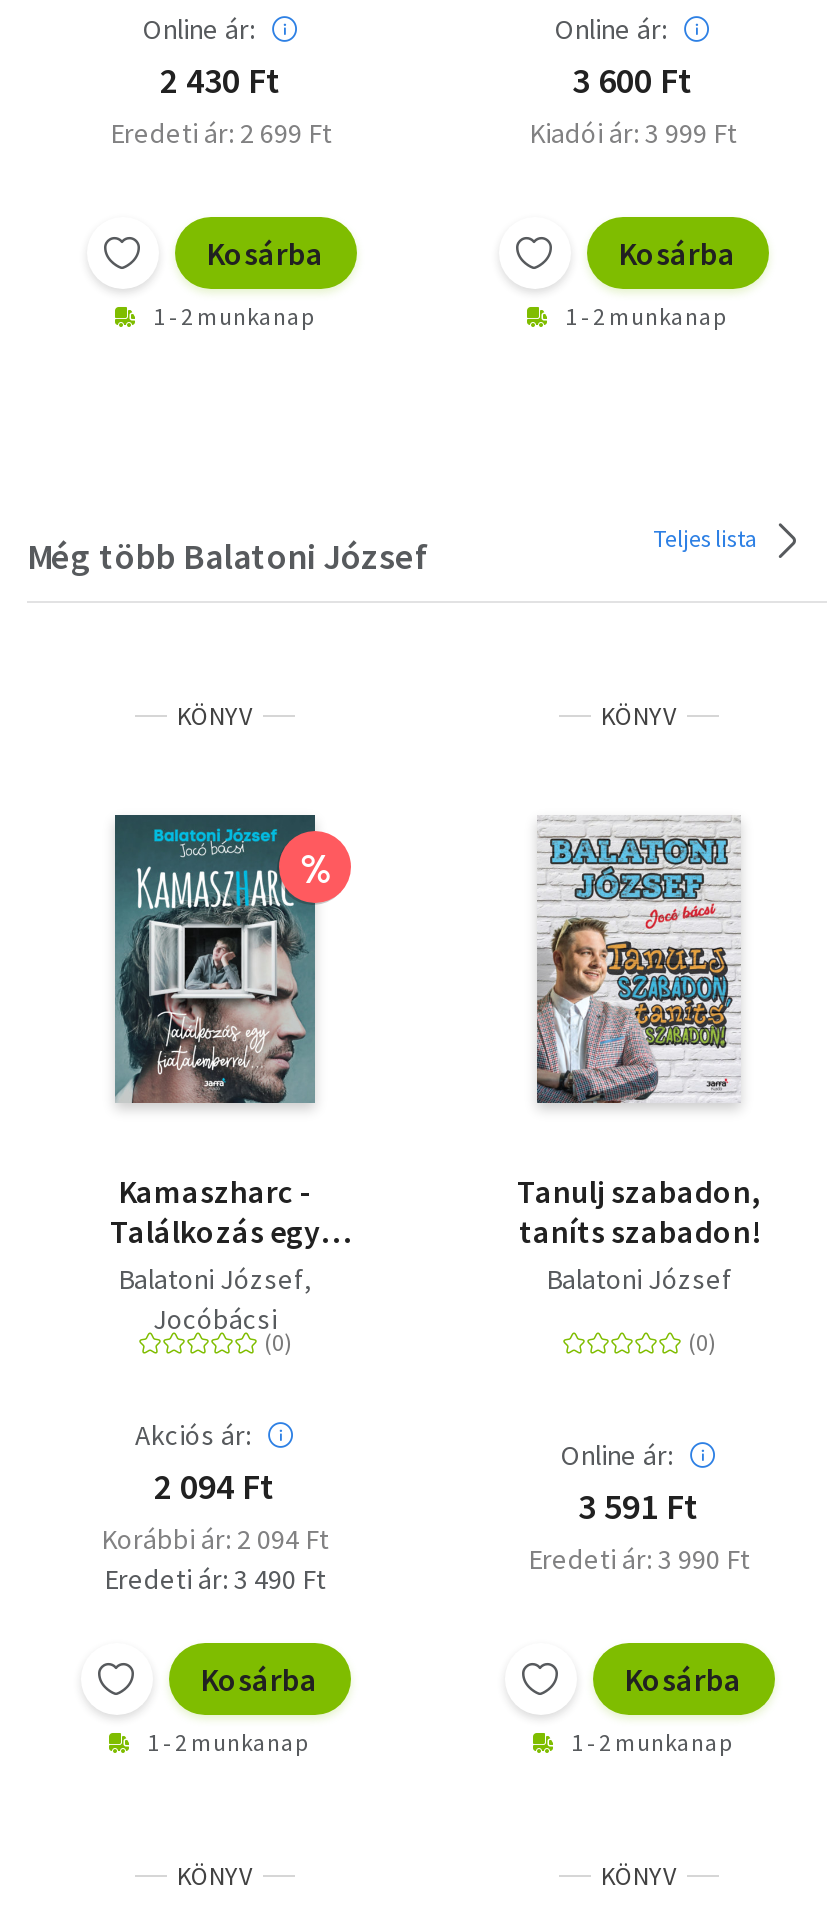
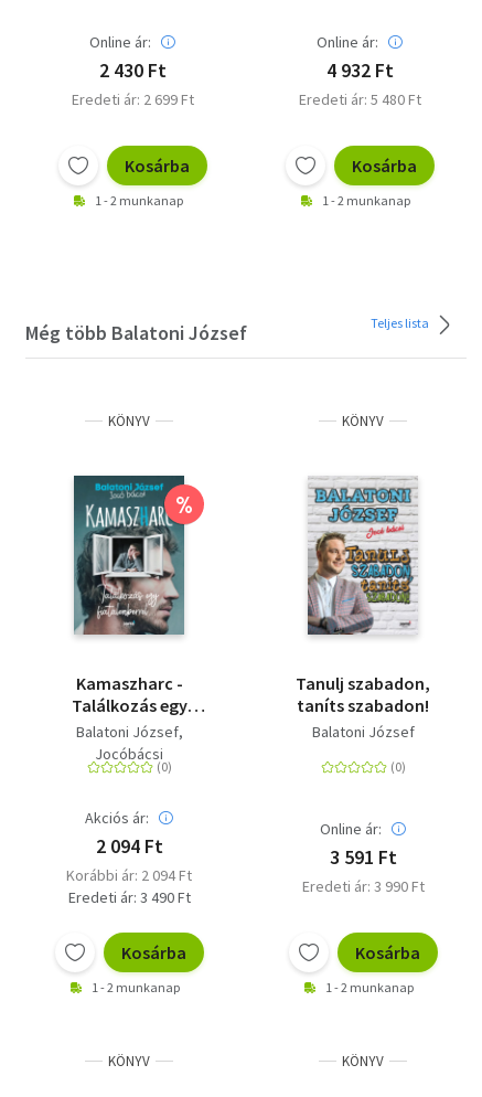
- 3 600 Ft
+ 4 932 Ft

- Kiadói ár: 3 999 Ft
+ Eredeti ár: 5 480 Ft
